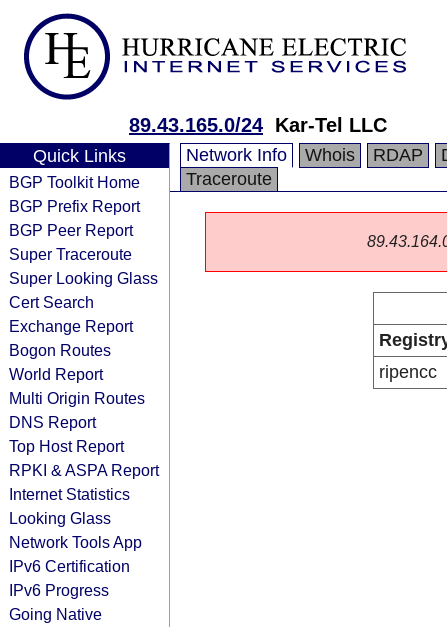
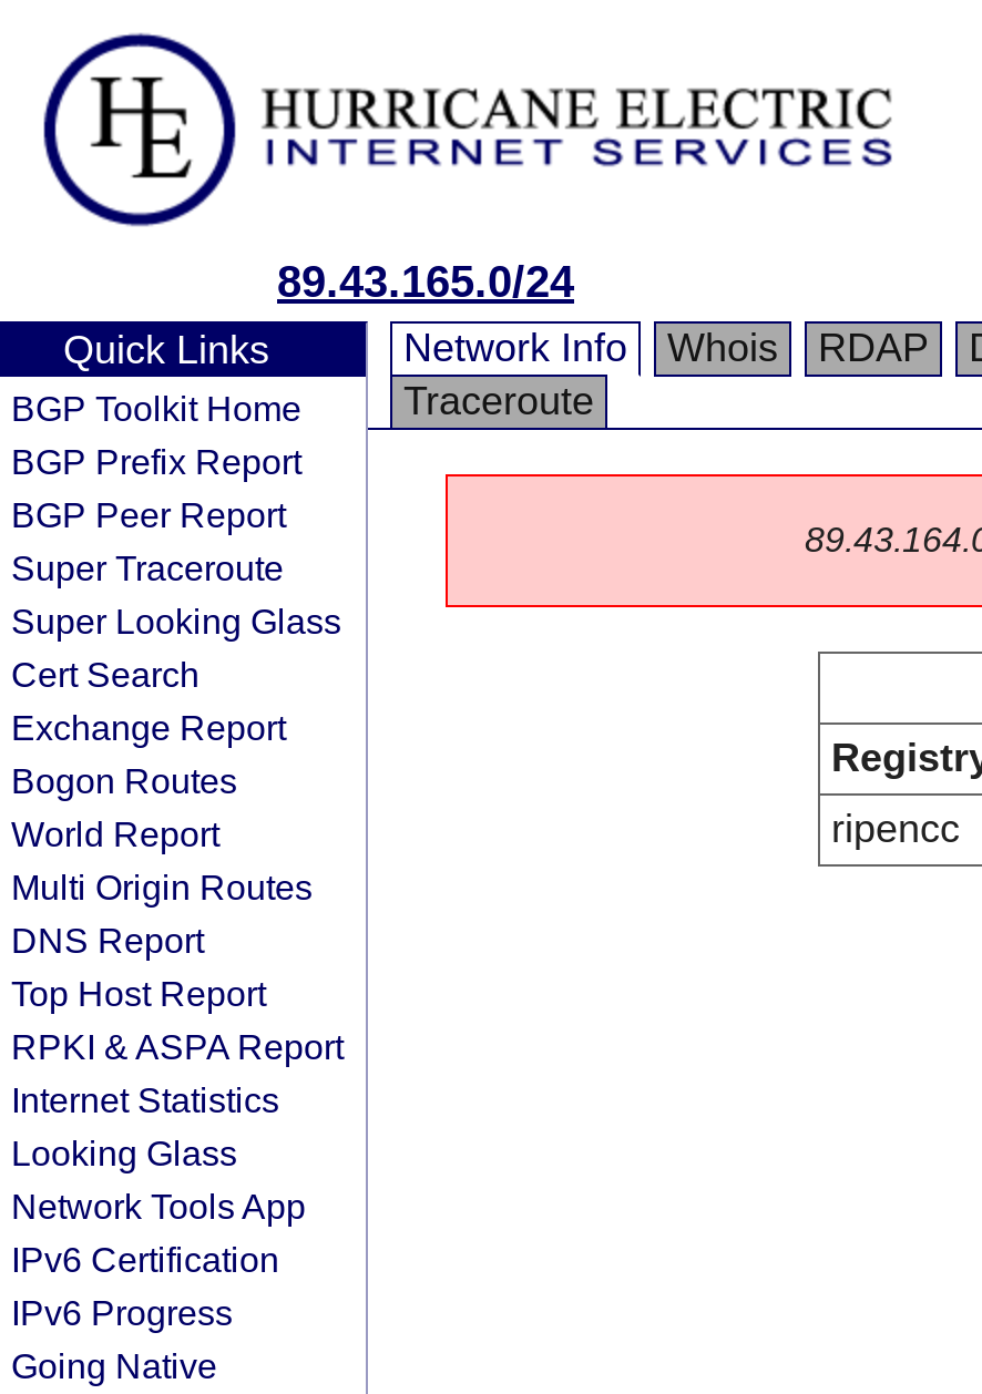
- 89.43.165.0/24 Kar-Tel LLC
+ 89.43.165.0/24
